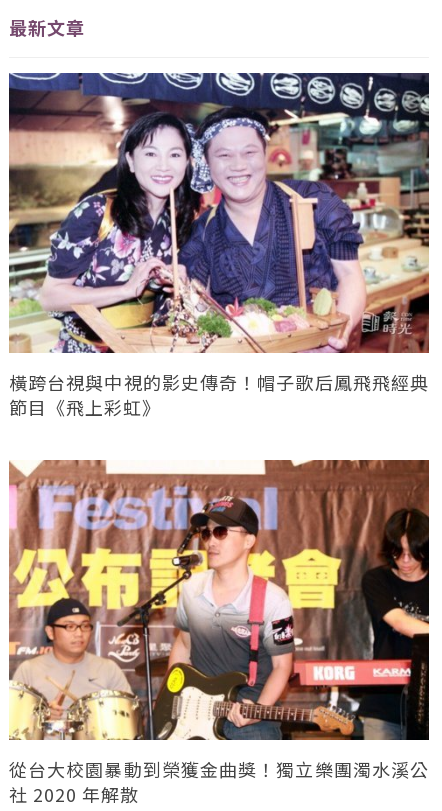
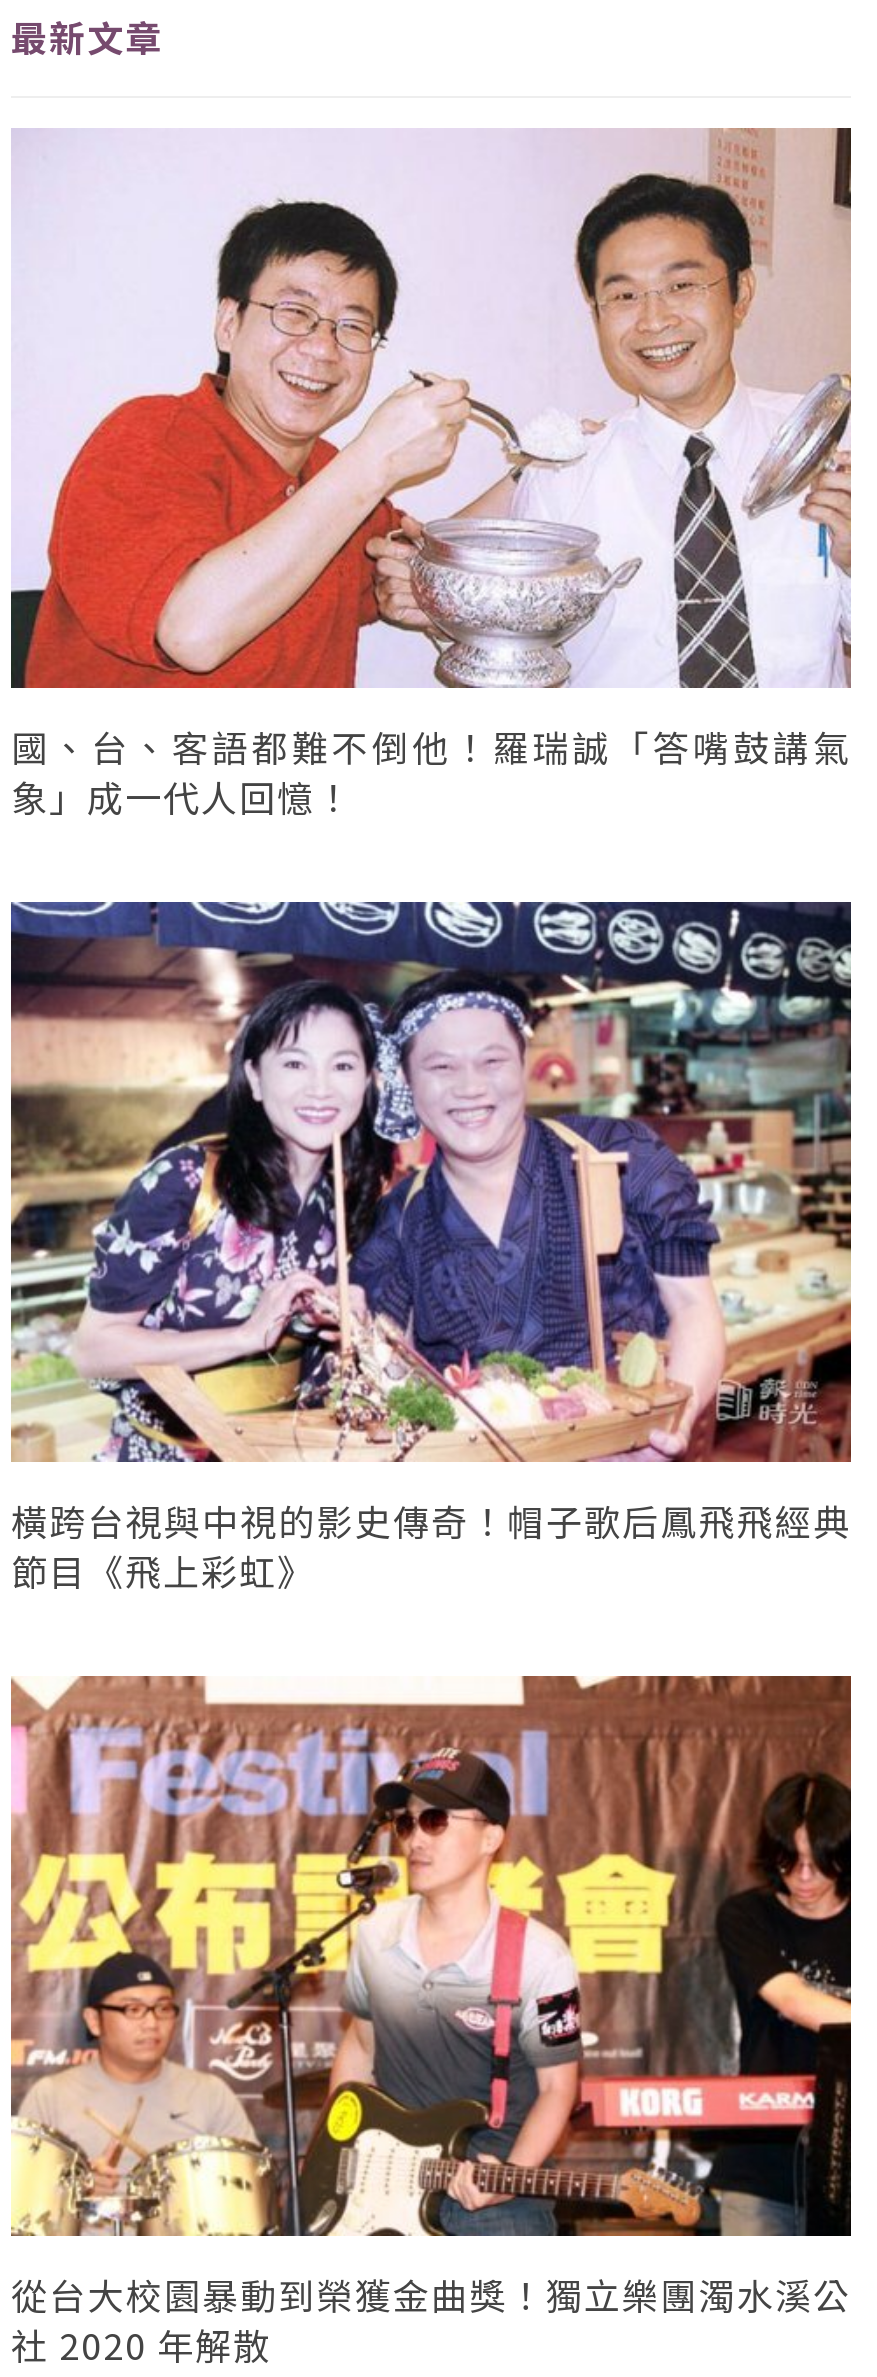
+ [image]
+ 國、台、客語都難不倒他！羅瑞誠「答嘴鼓講氣
+ 象」成一代人回憶！
